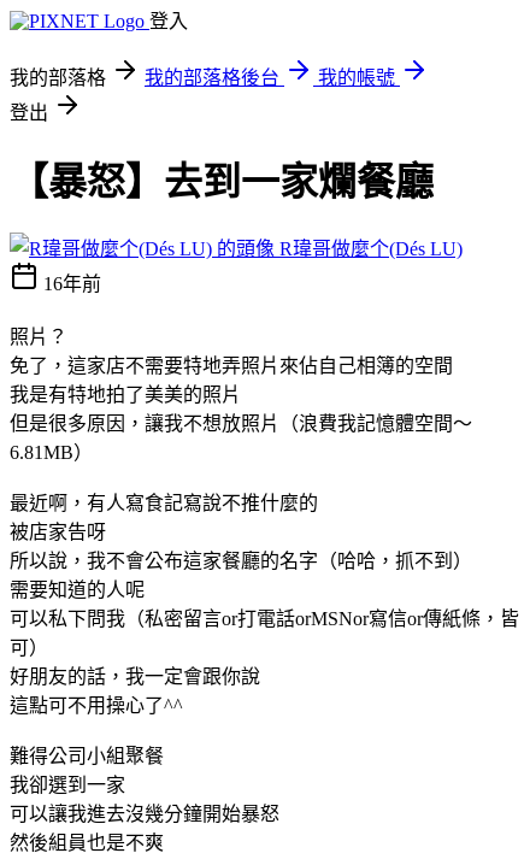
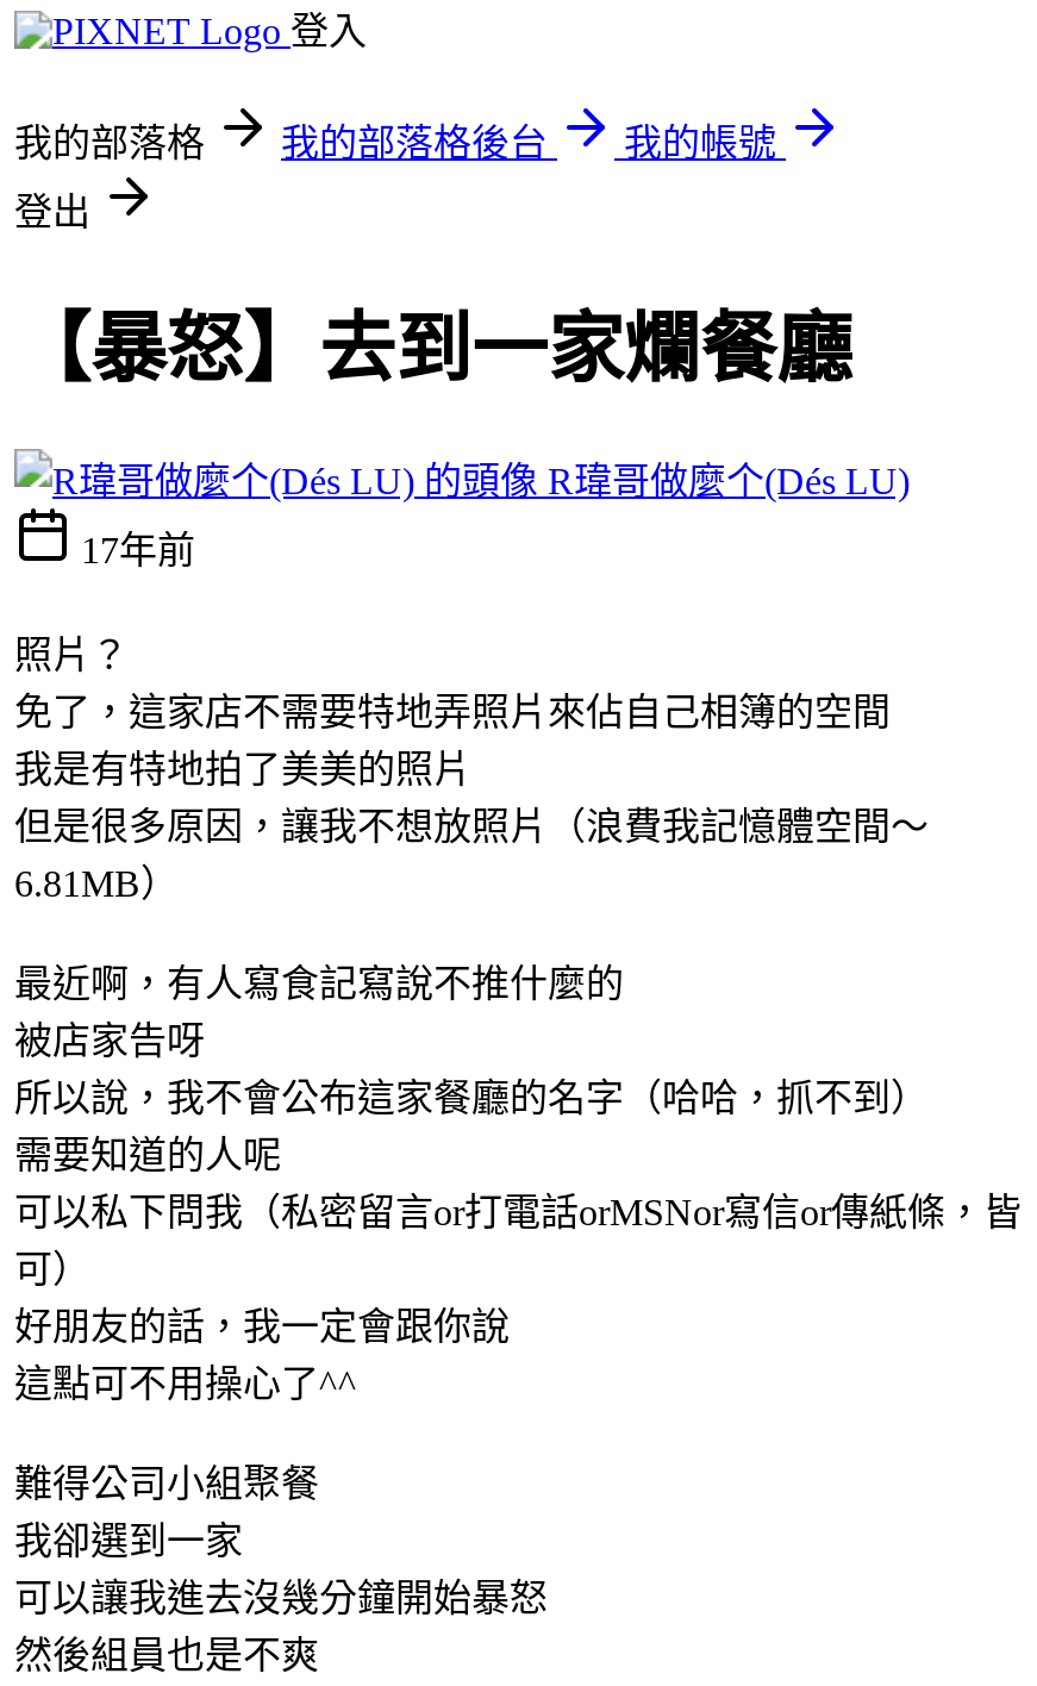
- 16年前
+ 17年前
